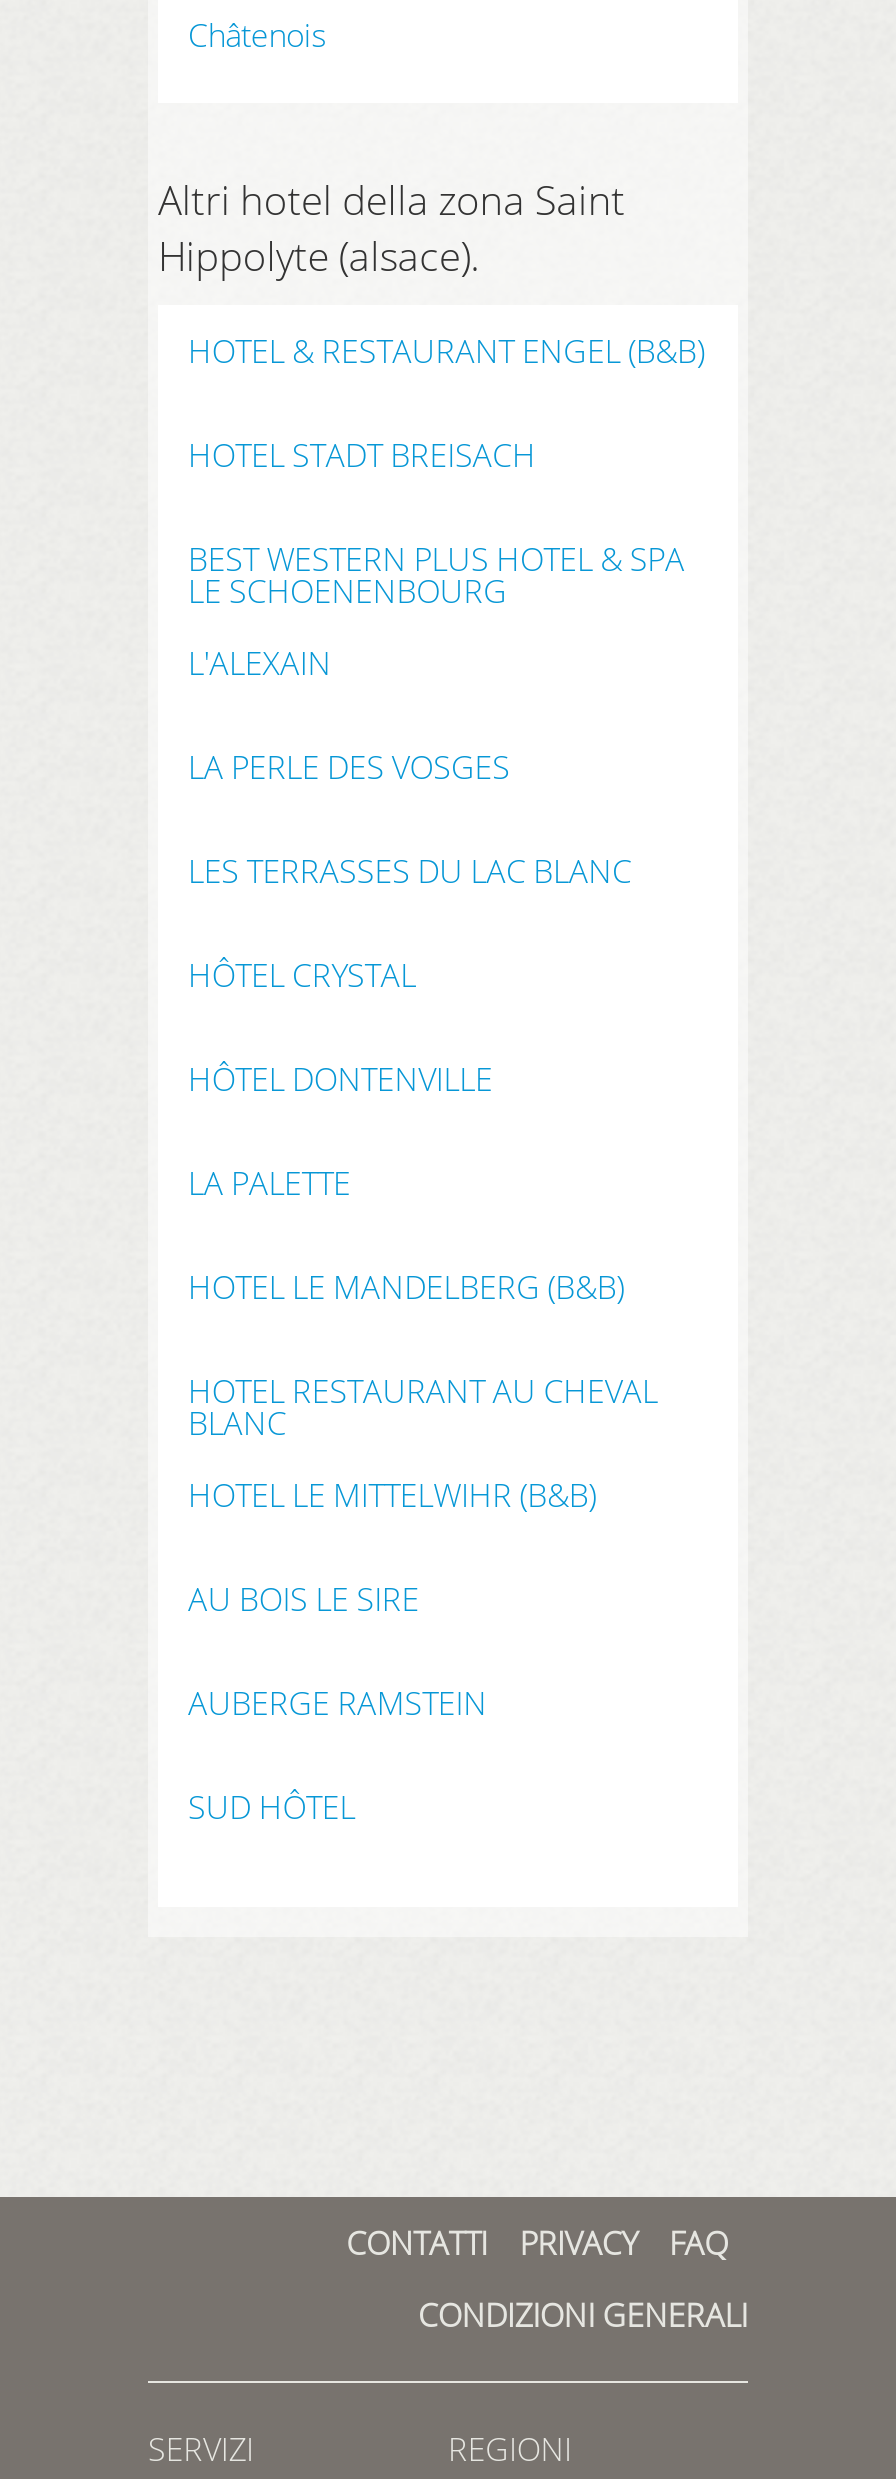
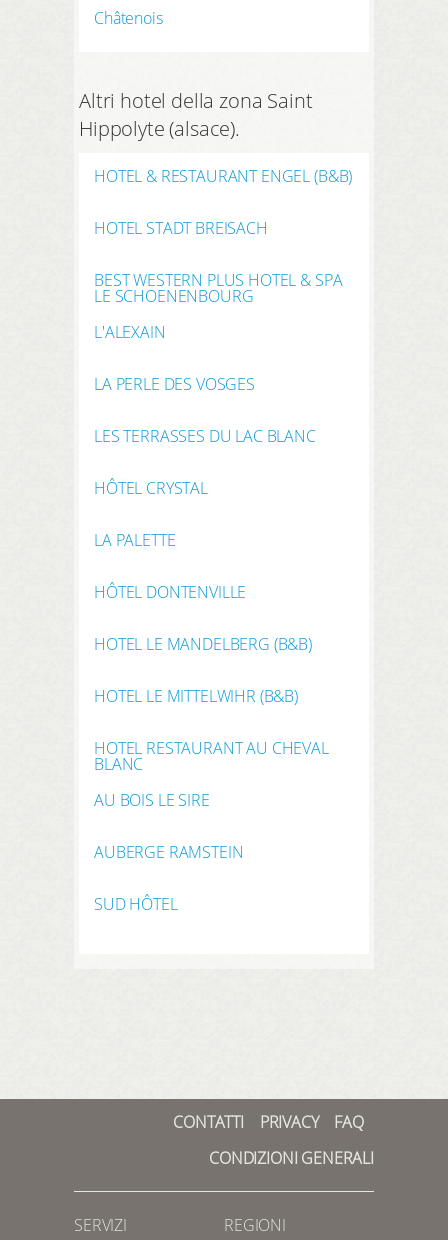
moved down: HÔTEL DONTENVILLE

moved up: LA PALETTE

moved down: HOTEL RESTAURANT AU CHEVAL | BLANC

moved up: HOTEL LE MITTELWIHR (B&B)
